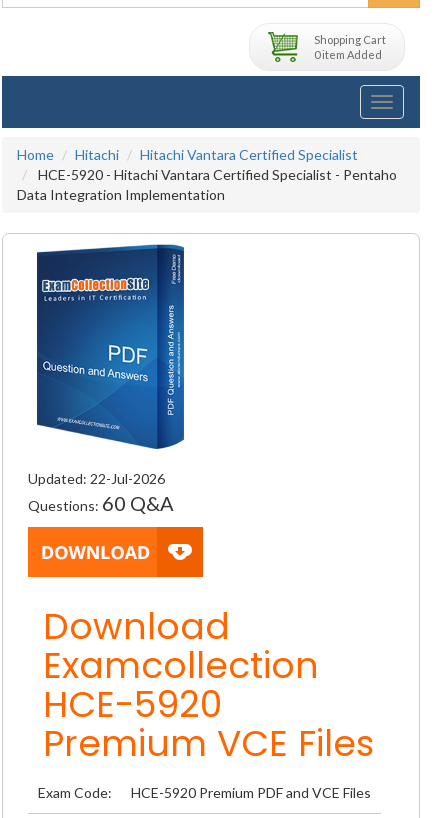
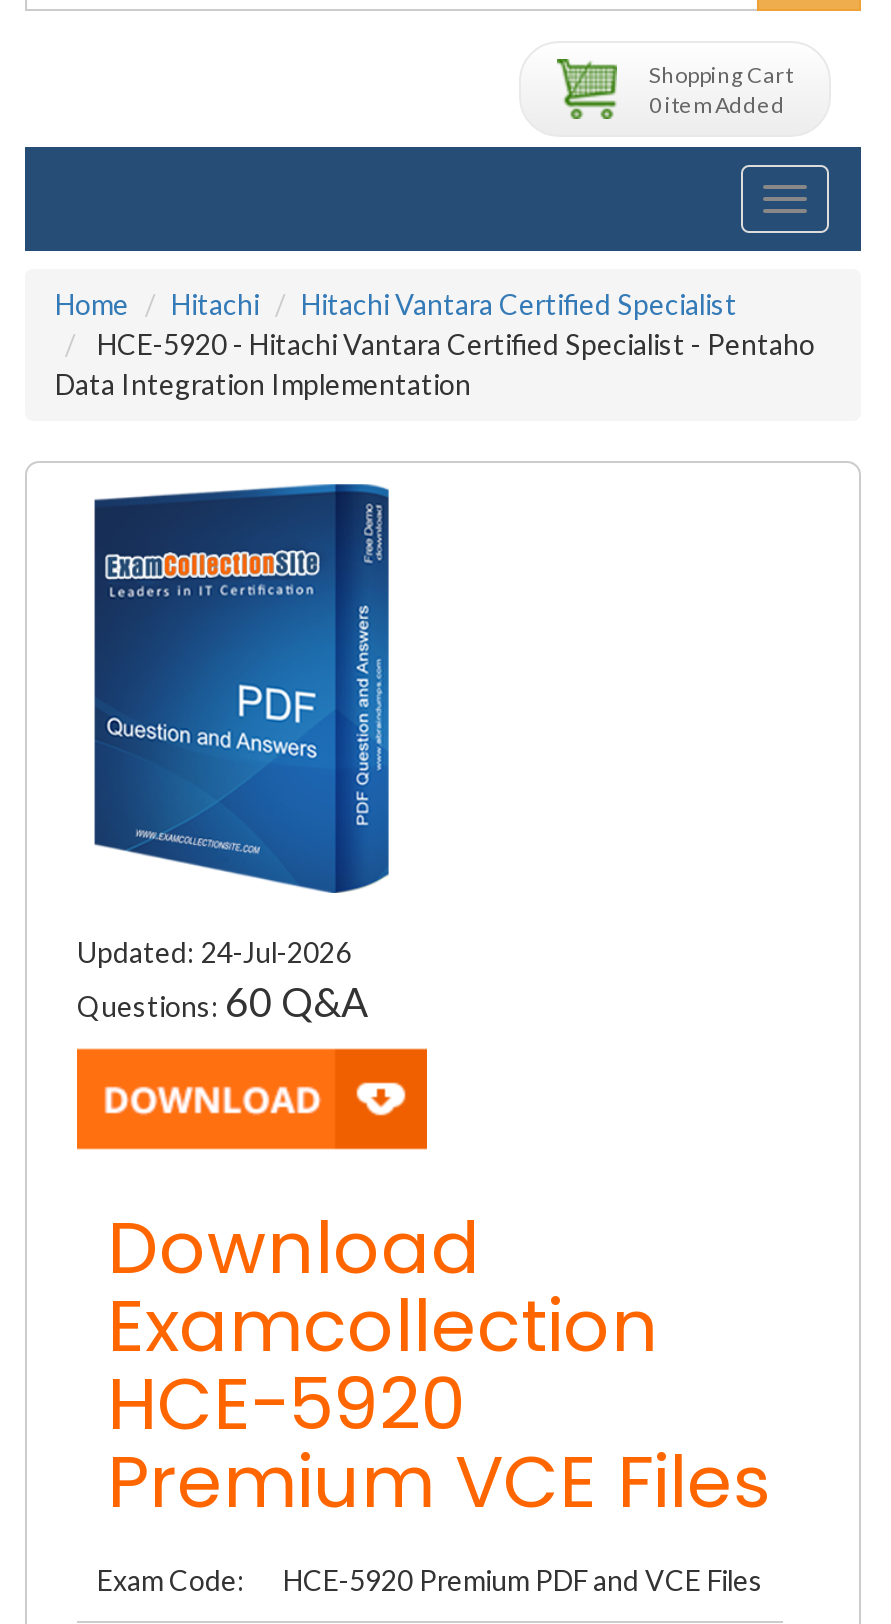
- Updated: 22-Jul-2026
+ Updated: 24-Jul-2026
